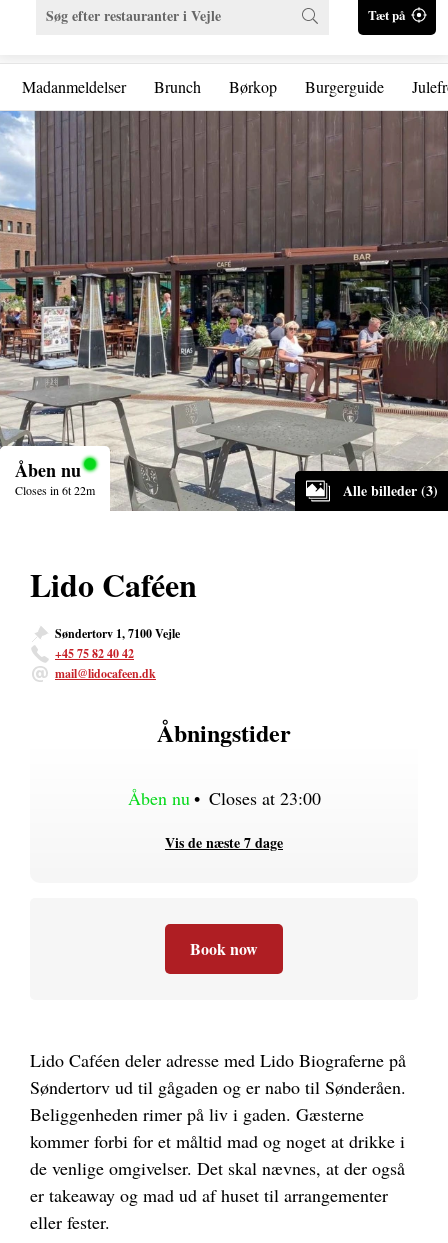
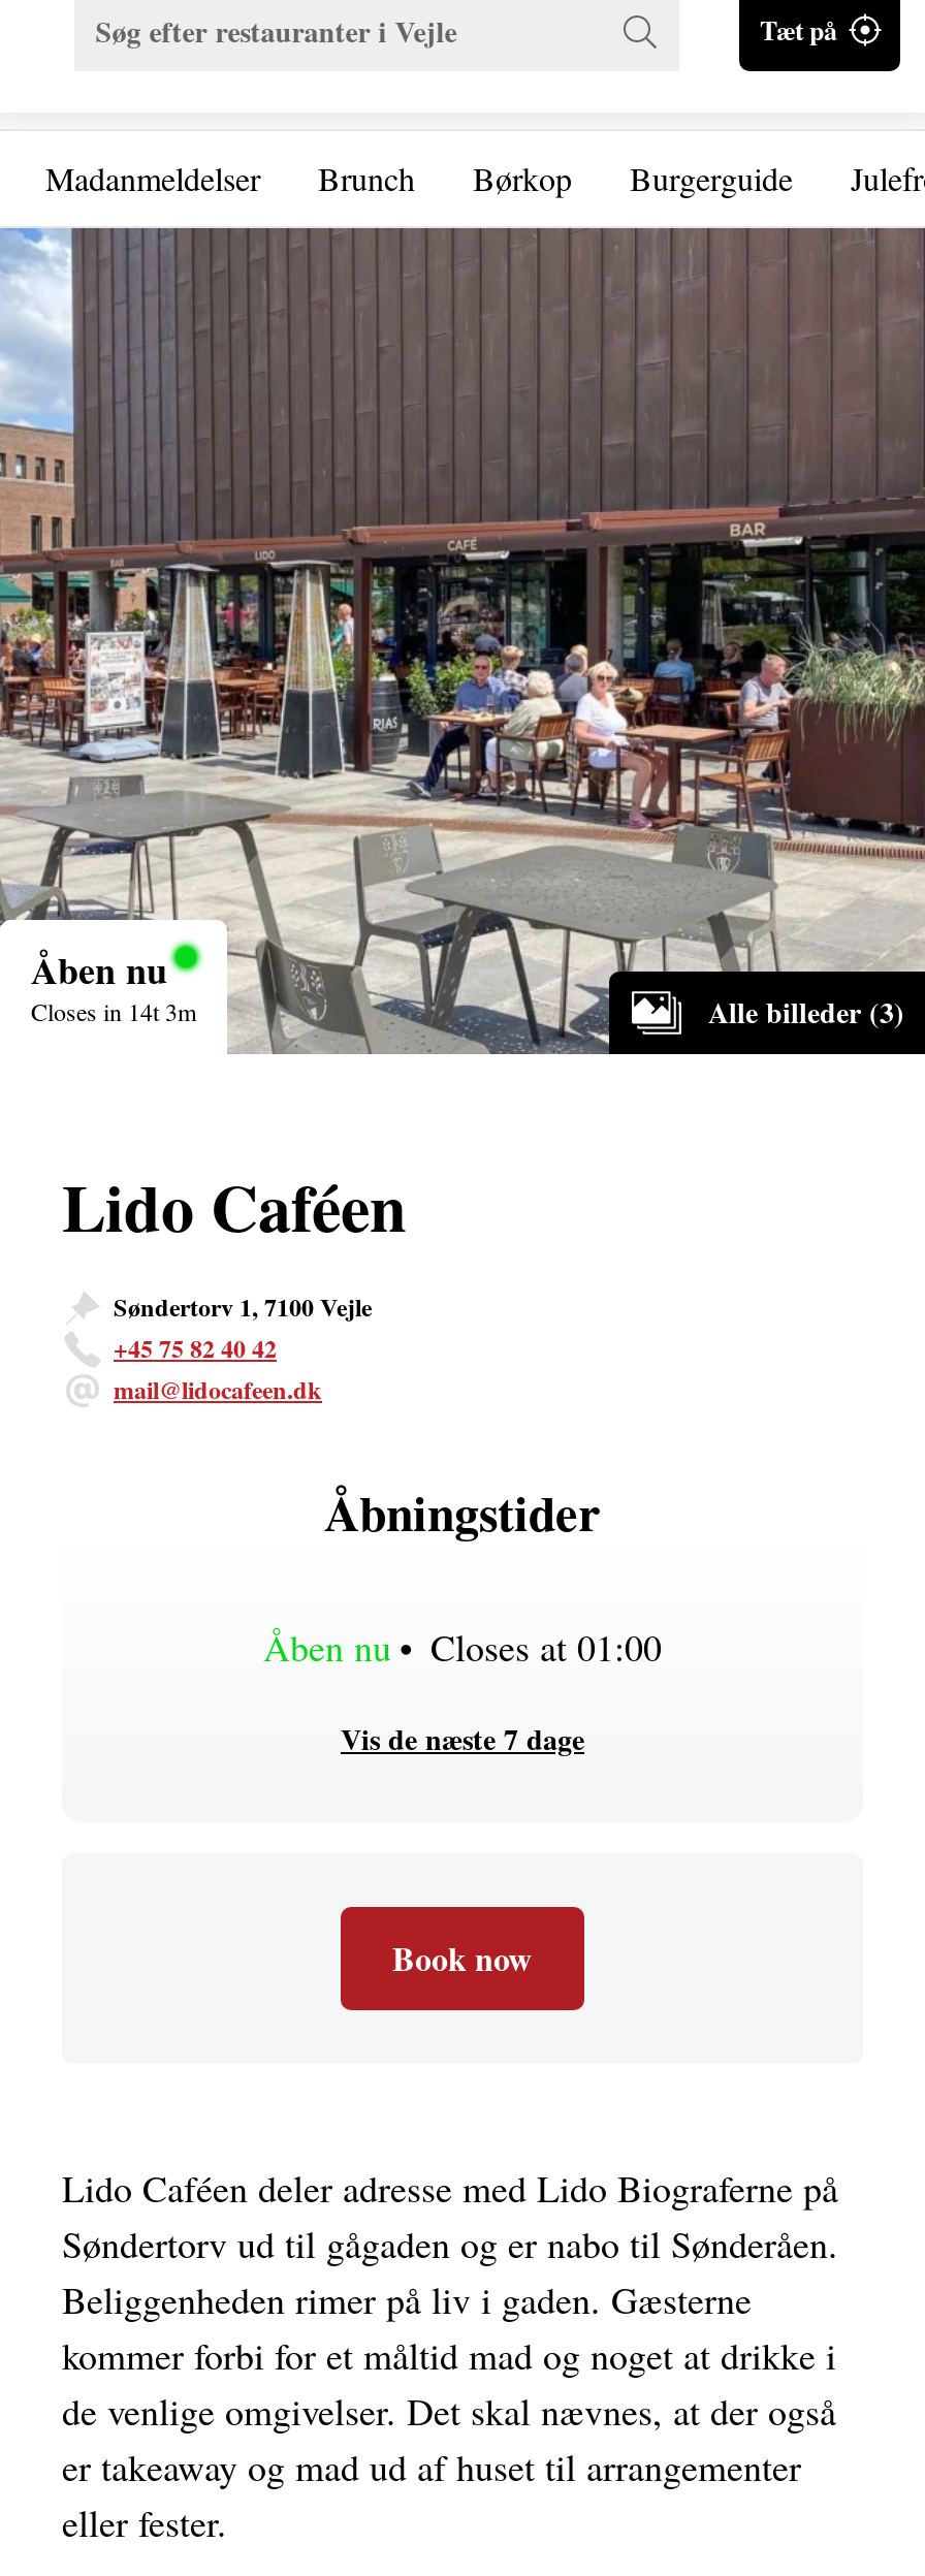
- Closes in 6t 22m
+ Closes in 14t 3m

- Åben nu • Closes at 23:00
+ Åben nu • Closes at 01:00
